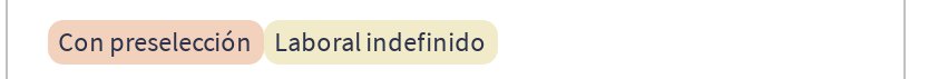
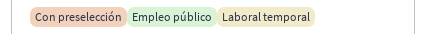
- Laboral indefinido
+ Empleo público
+ Laboral temporal
